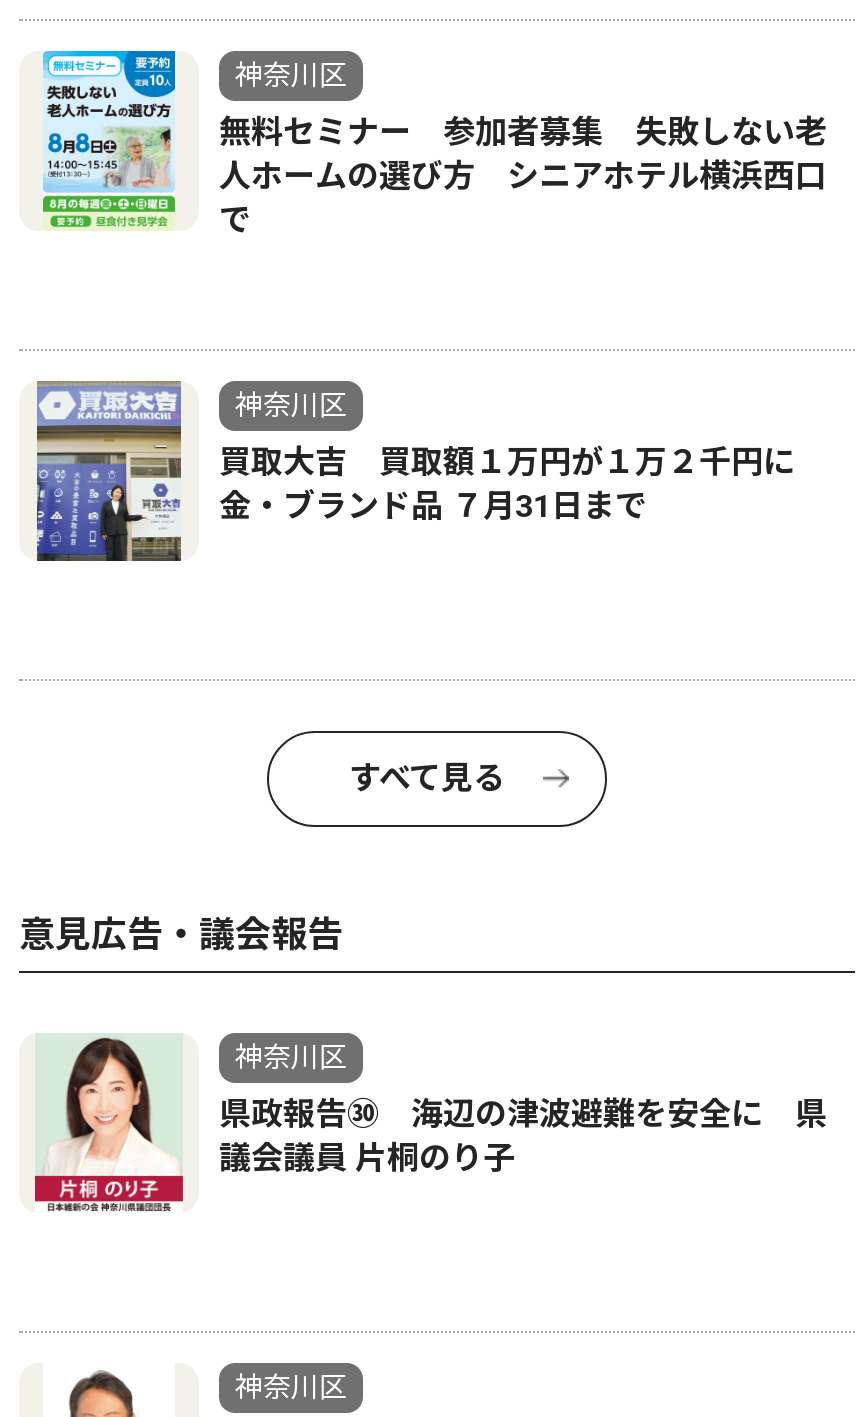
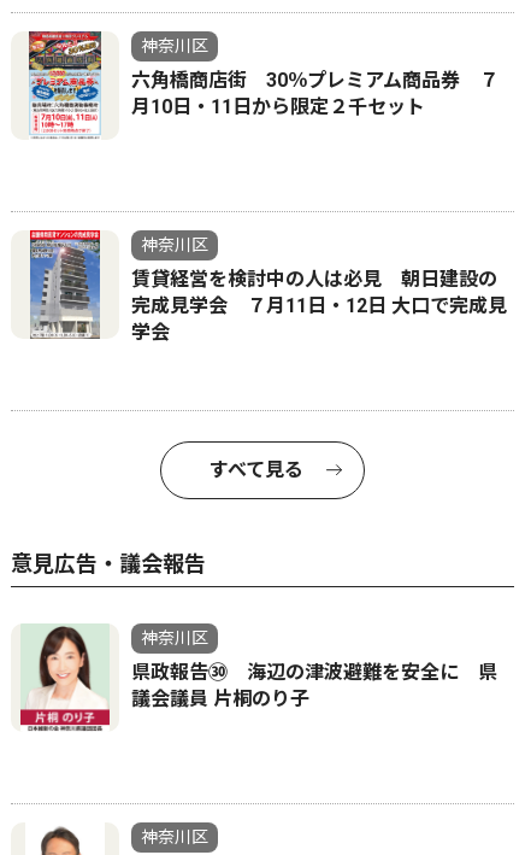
- [image]
- 無料セミナー 参加者募集 失敗しない老
- 人ホームの選び方 シニアホテル横浜西口
- で
+ [image]
+ 六角橋商店街 30％プレミアム商品券 ７
+ 月10日・11日から限定２千セット

- [image]
- 買取大吉 買取額１万円が１万２千円に
- 金・ブランド品 ７月31日まで
+ [image]
+ 賃貸経営を検討中の人は必見 朝日建設の
+ 完成見学会 ７月11日・12日 大口で完成見
+ 学会
